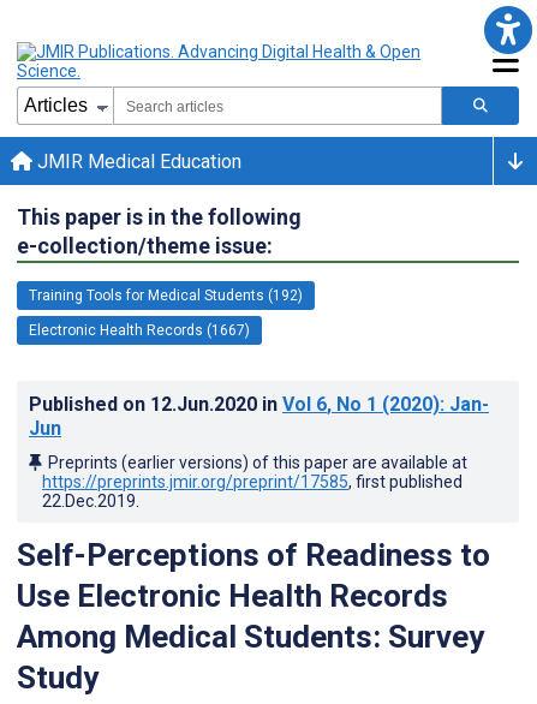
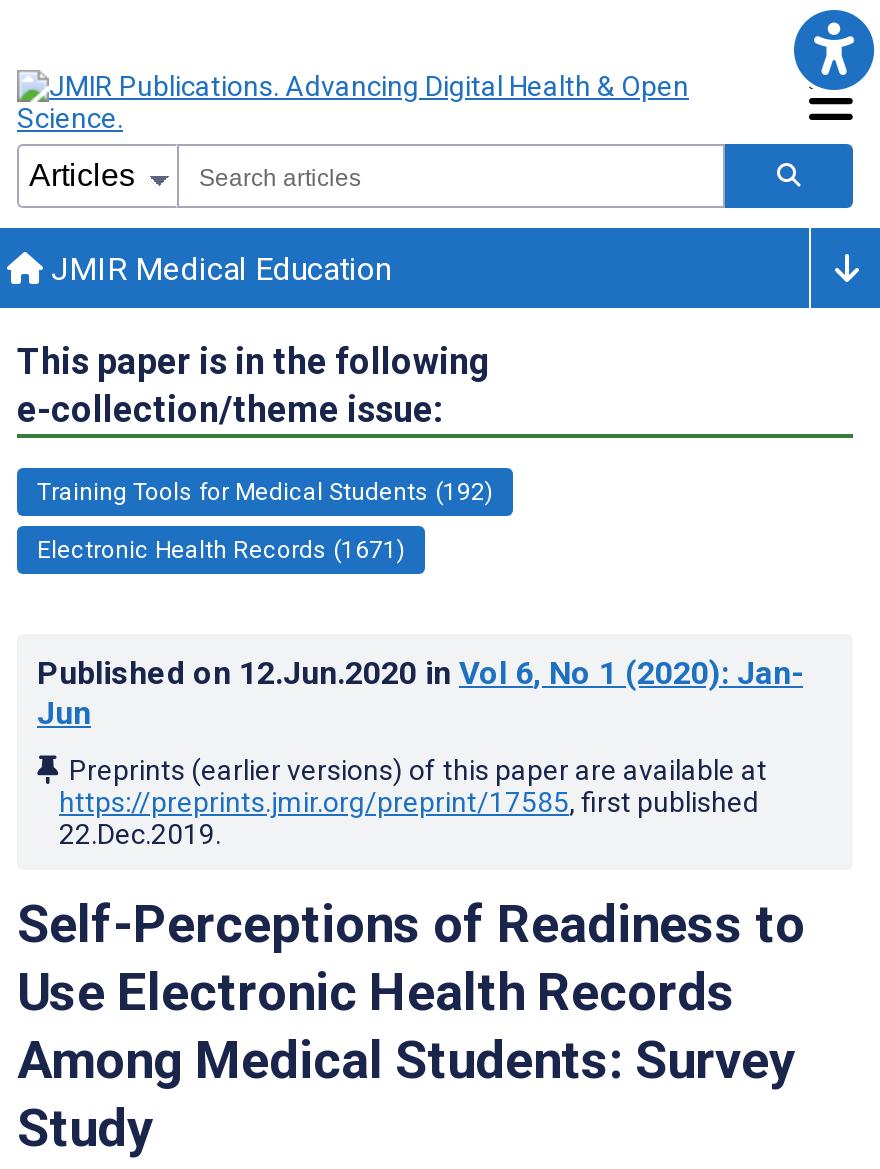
- Electronic Health Records (1667)
+ Electronic Health Records (1671)
